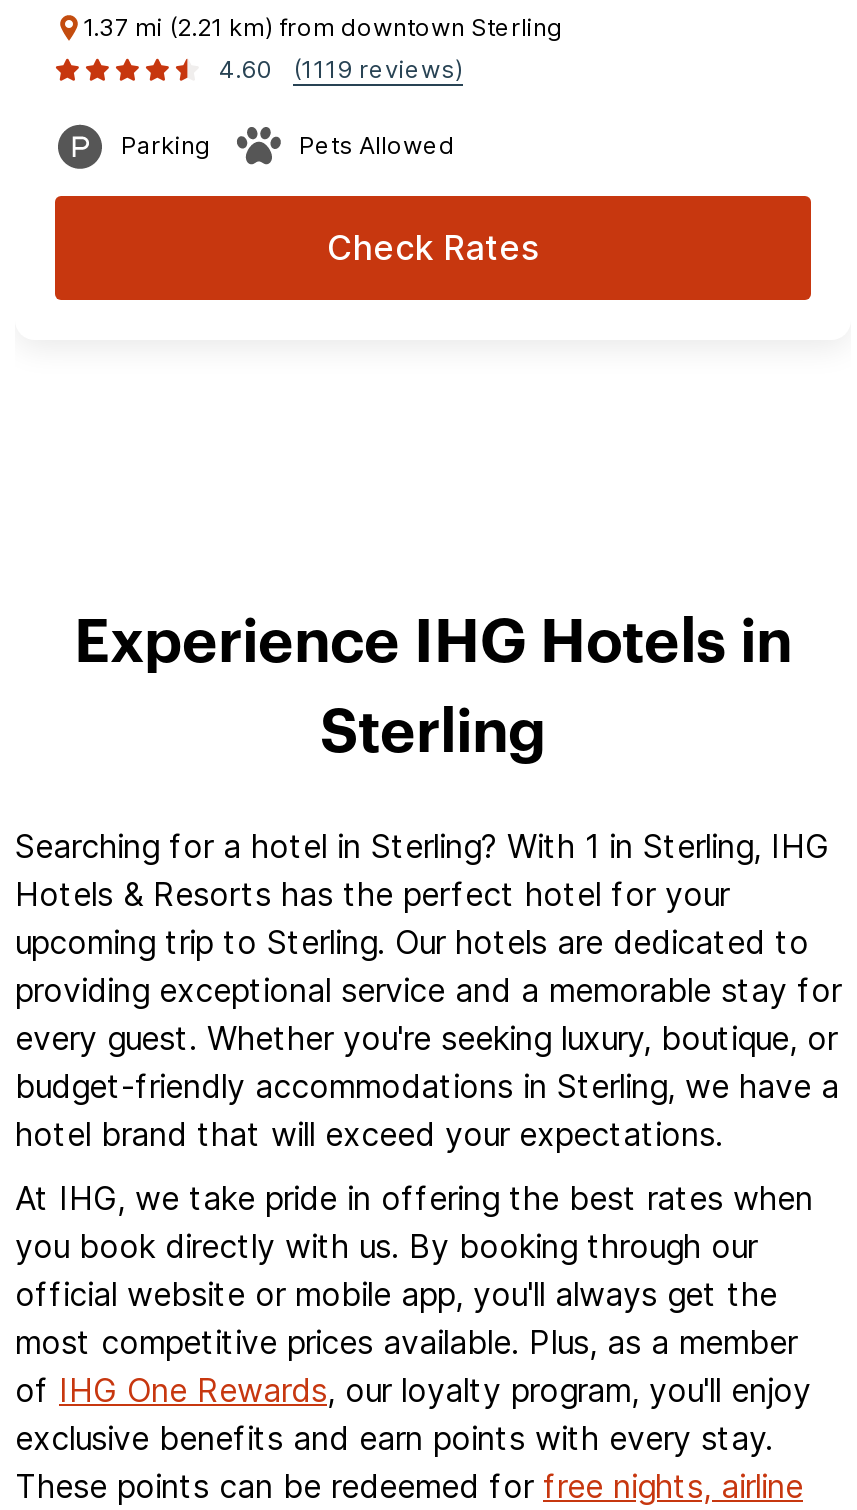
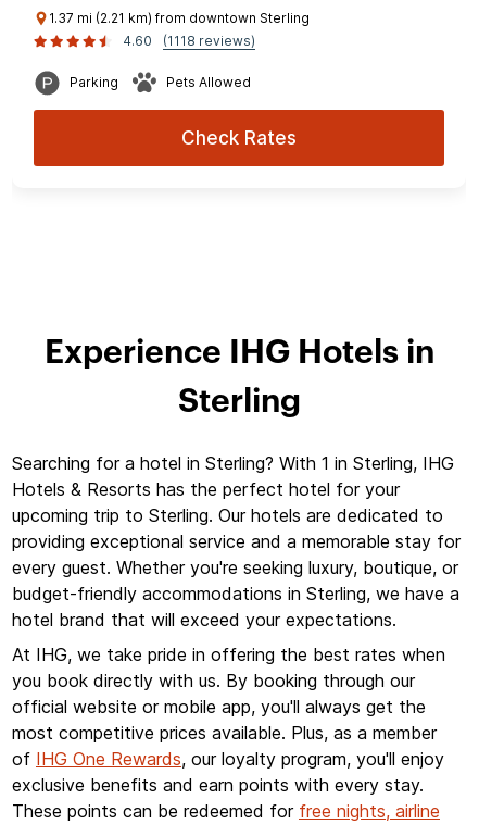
- 4.60 (1119 reviews)
+ 4.60 (1118 reviews)
